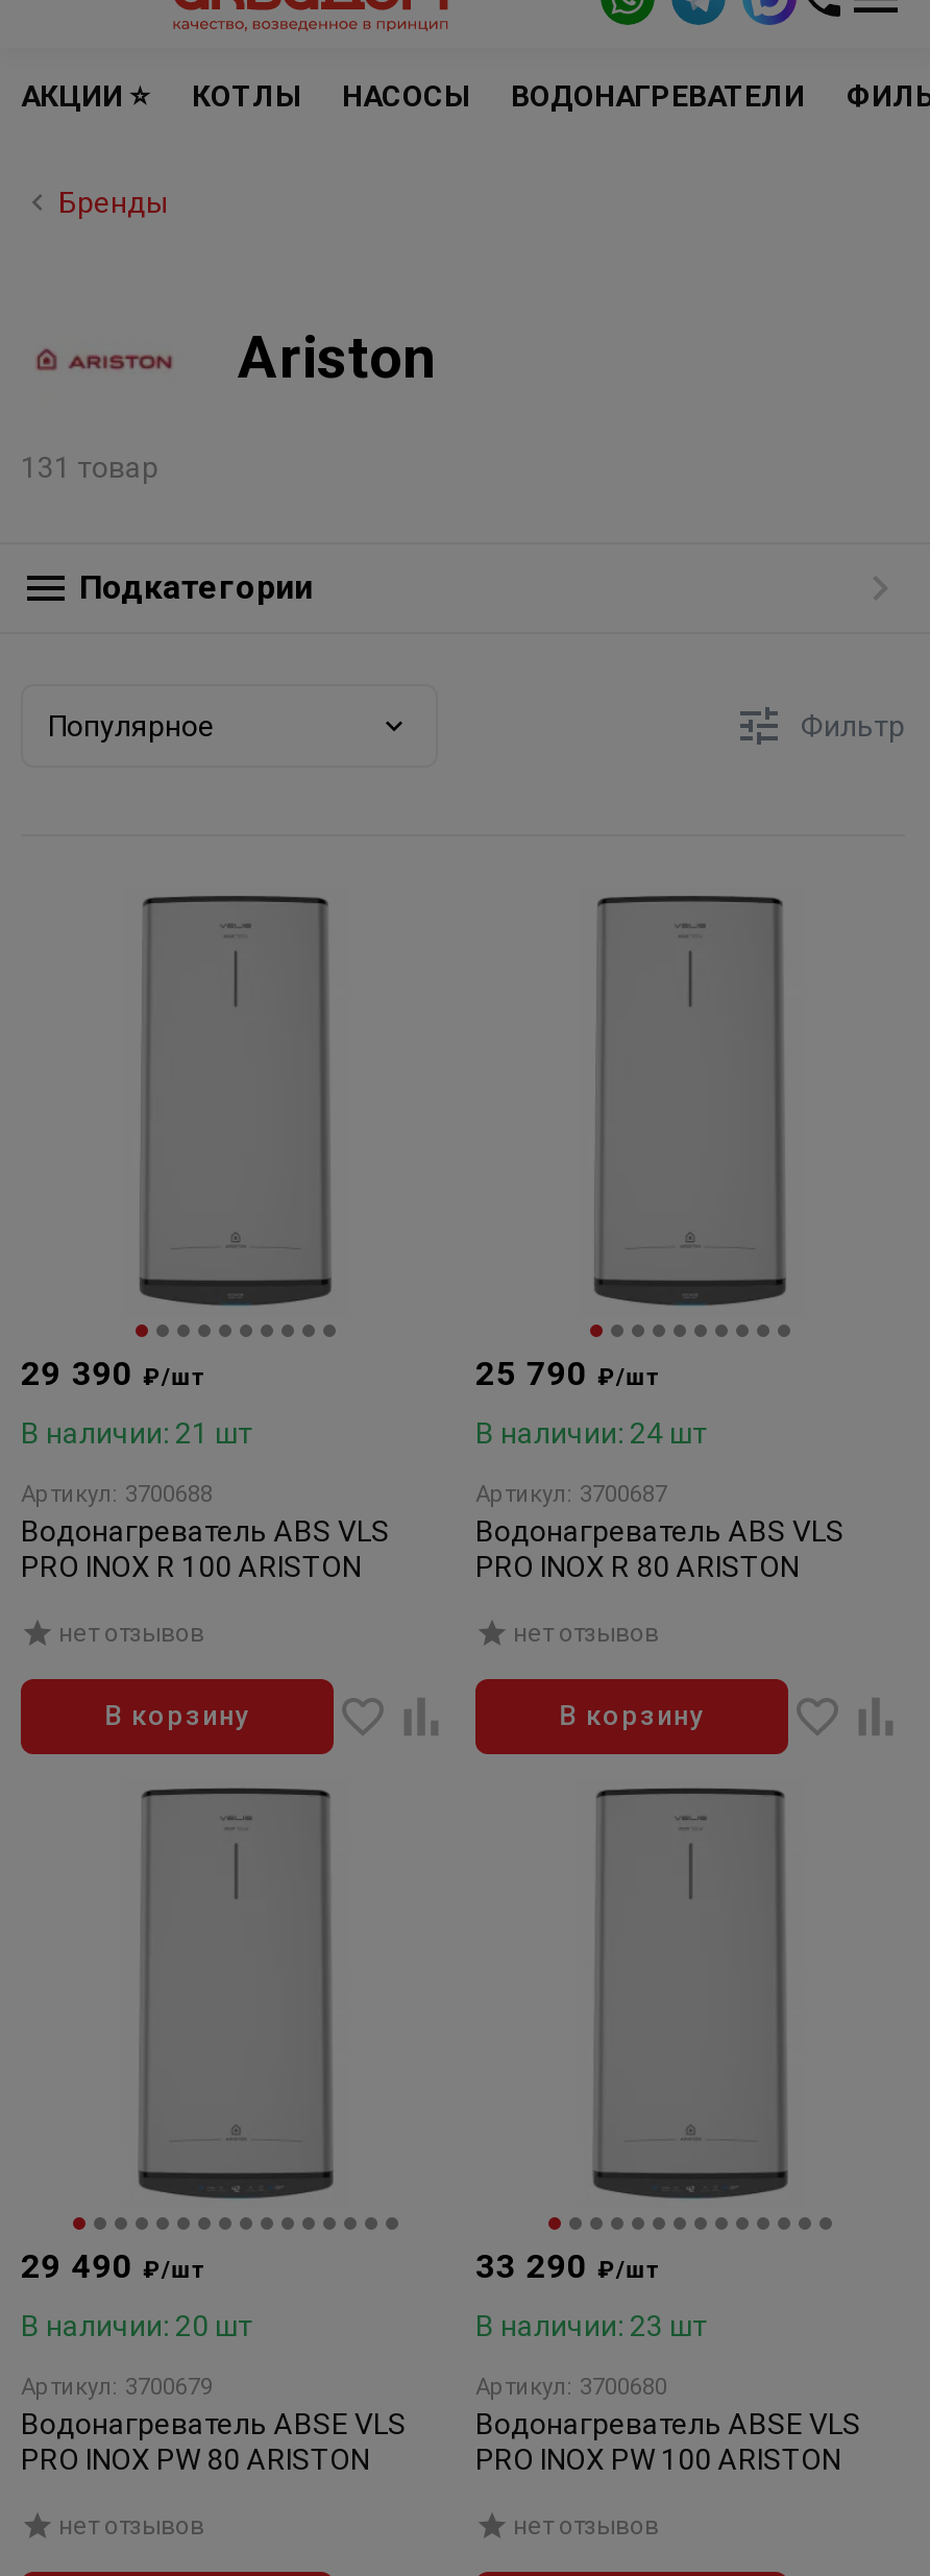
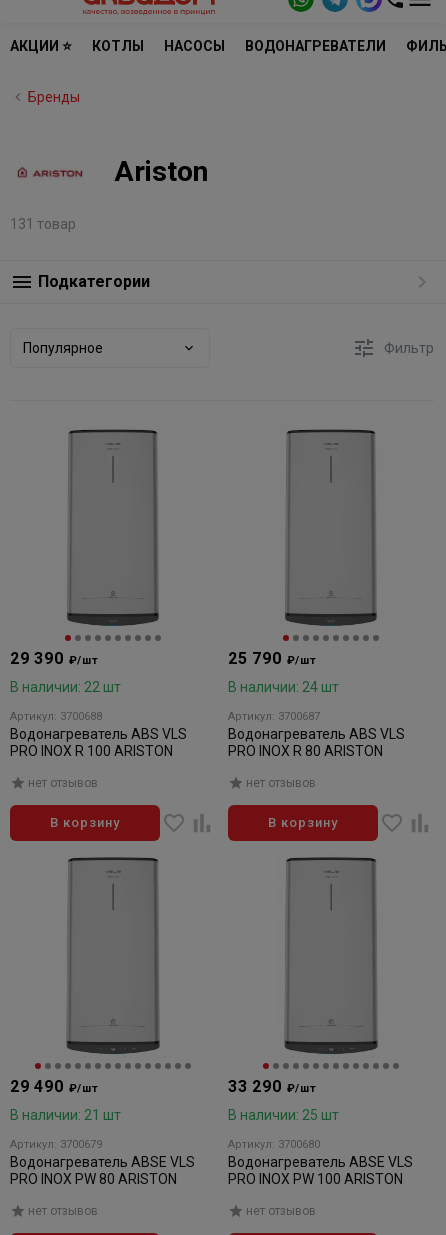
- В наличии: 21 шт
+ В наличии: 22 шт

- В наличии: 20 шт
+ В наличии: 21 шт

- В наличии: 23 шт
+ В наличии: 25 шт
